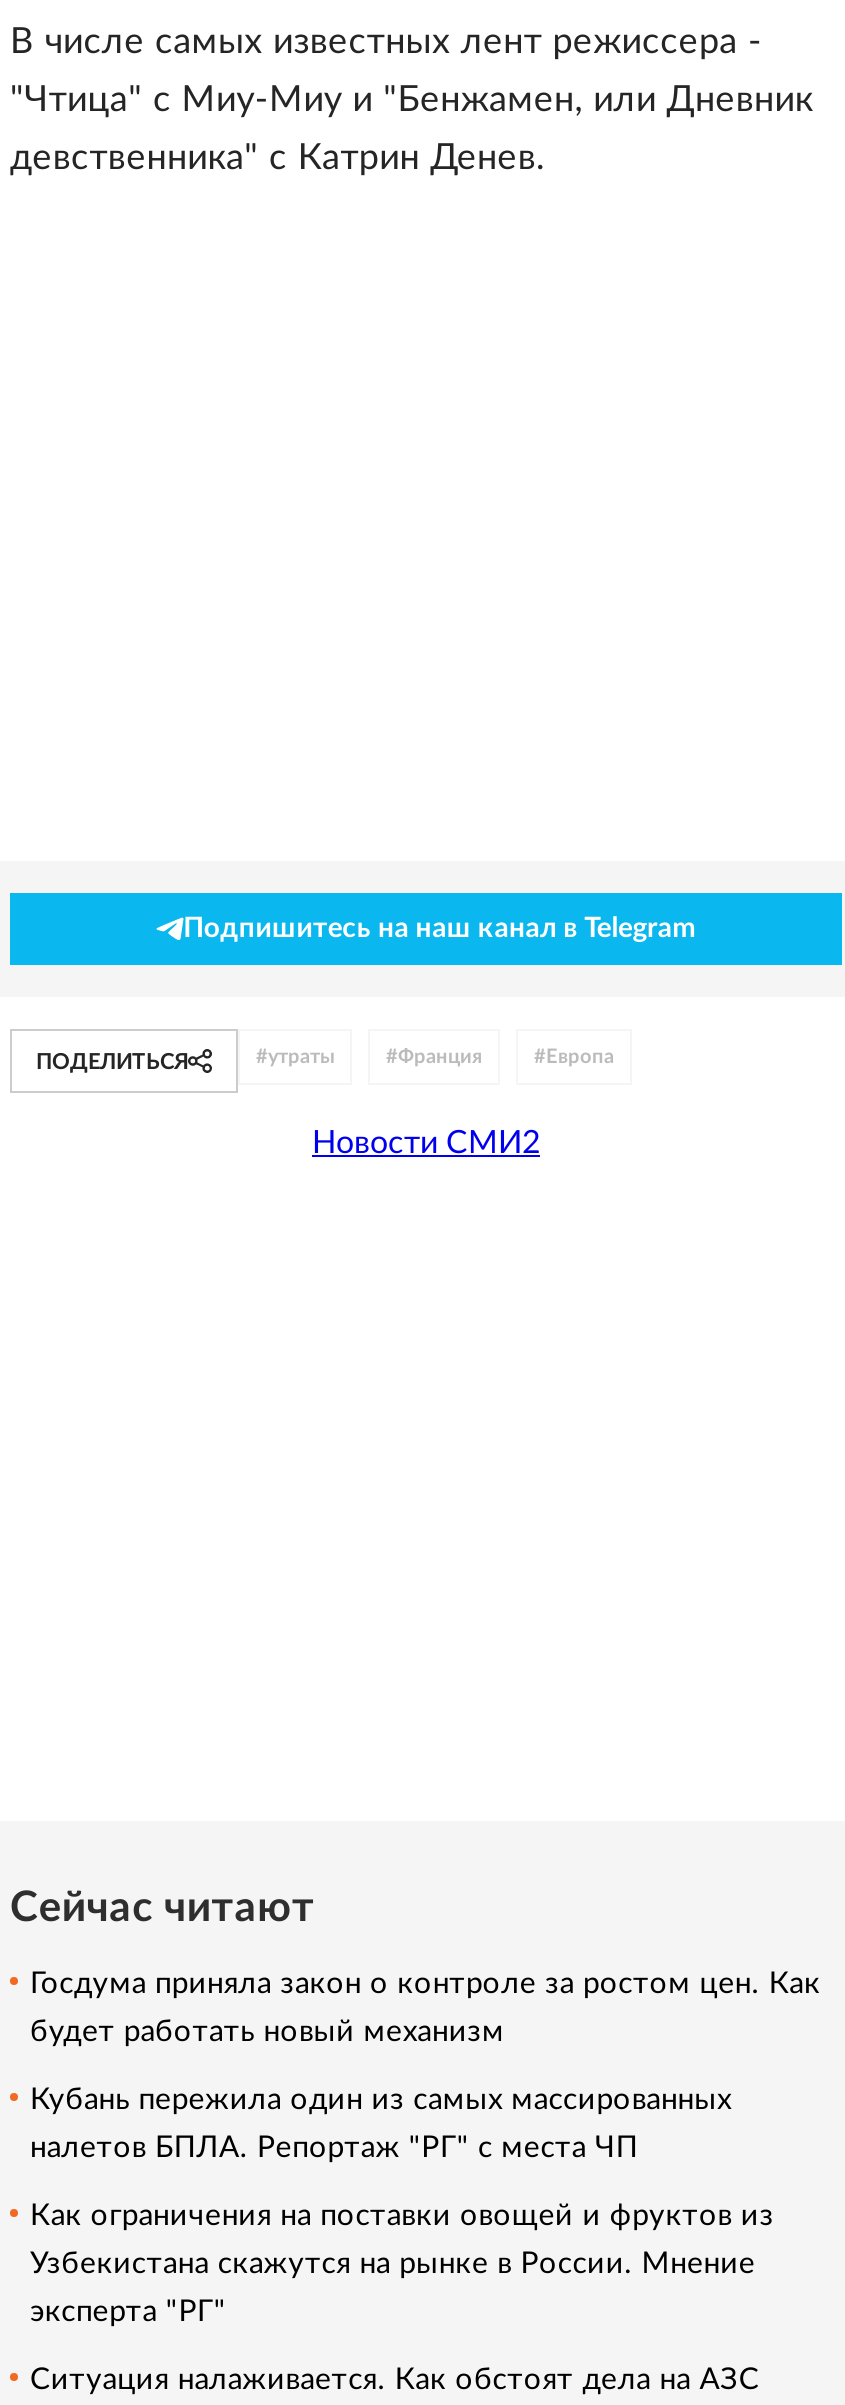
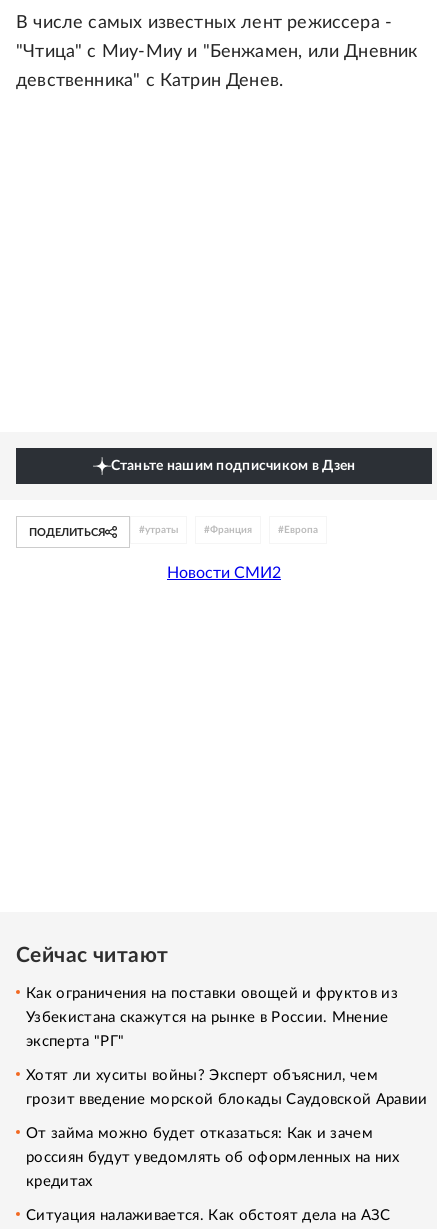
- Подпишитесь на наш канал в Telegram
+ Станьте нашим подписчиком в Дзен

- Госдума приняла закон о контроле за ростом цен. Как
- будет работать новый механизм
- Кубань пережила один из самых массированных
- налетов БПЛА. Репортаж "РГ" с места ЧП

moved up: Как ограничения на поставки овощей и фруктов из | Узбекистана скажутся на рынке в России. Мнение | эксперта "РГ"

+ Хотят ли хуситы войны? Эксперт объяснил, чем
+ грозит введение морской блокады Саудовской Аравии
+ От займа можно будет отказаться: Как и зачем
+ россиян будут уведомлять об оформленных на них
+ кредитах
